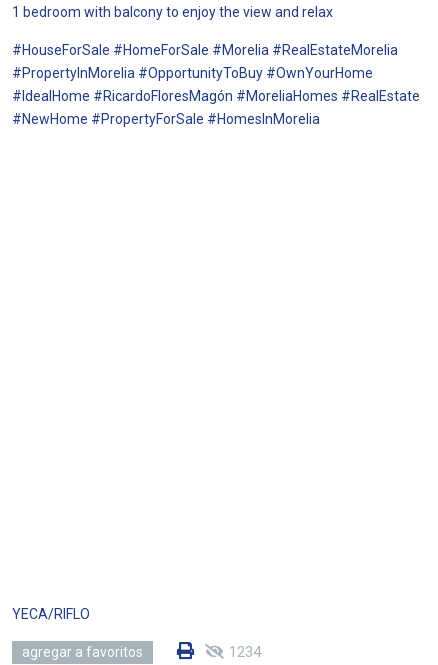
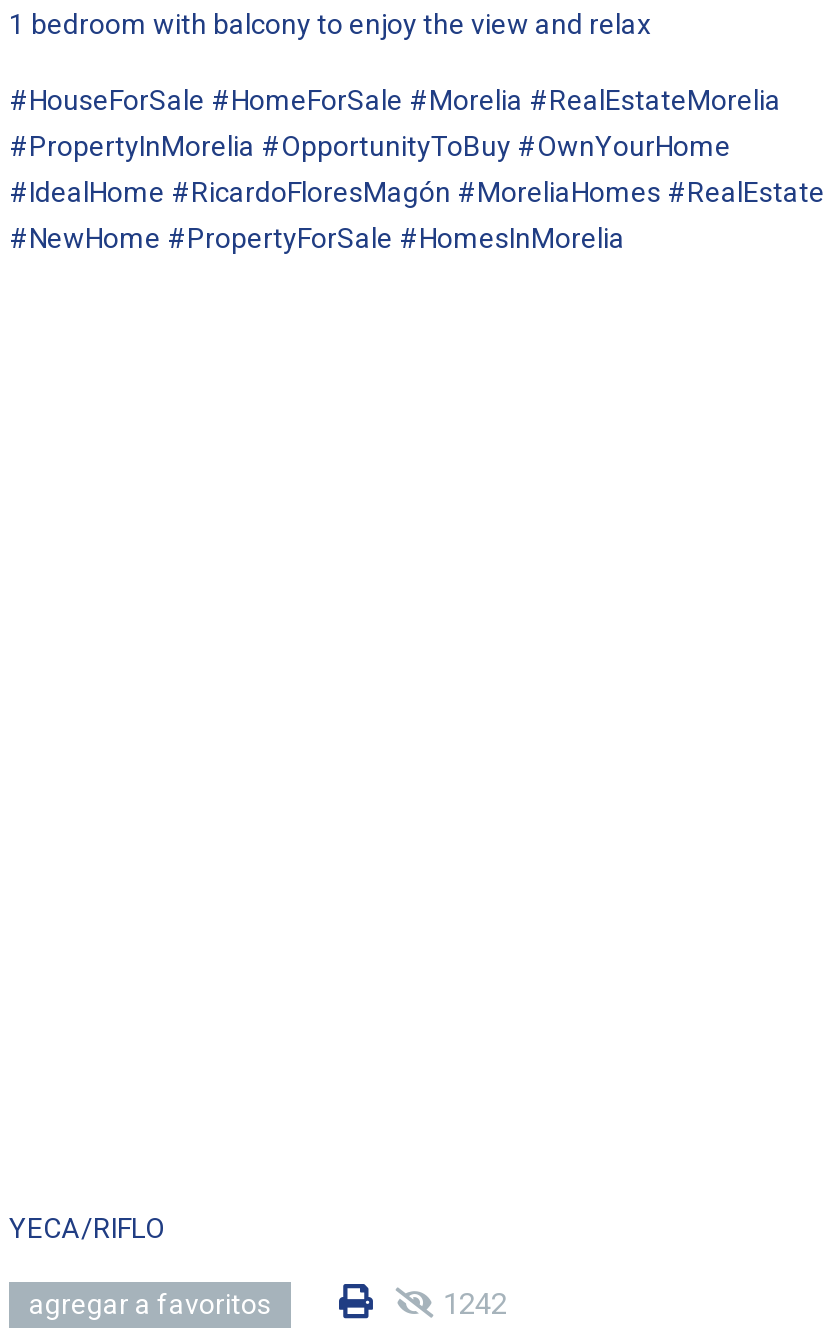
- 1234
+ 1242
